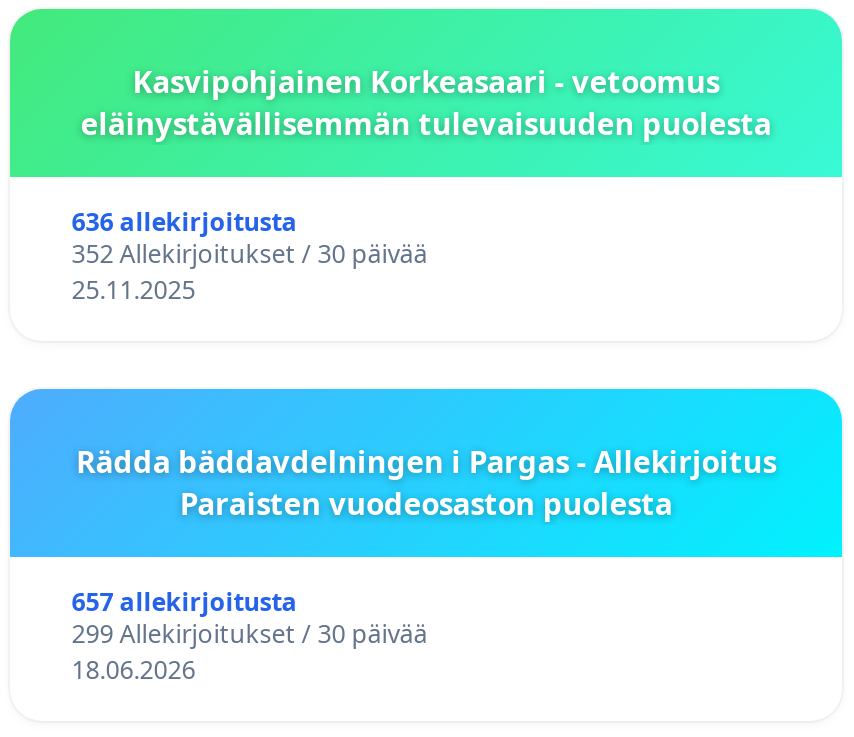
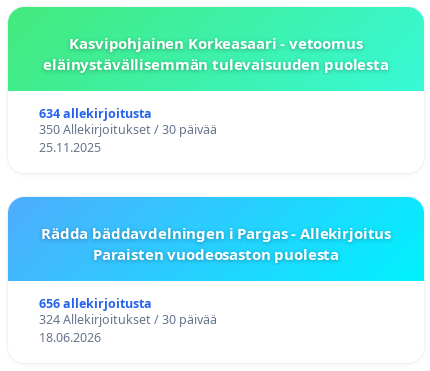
- 636 allekirjoitusta
+ 634 allekirjoitusta

- 352 Allekirjoitukset / 30 päivää
+ 350 Allekirjoitukset / 30 päivää

- 657 allekirjoitusta
+ 656 allekirjoitusta

- 299 Allekirjoitukset / 30 päivää
+ 324 Allekirjoitukset / 30 päivää
